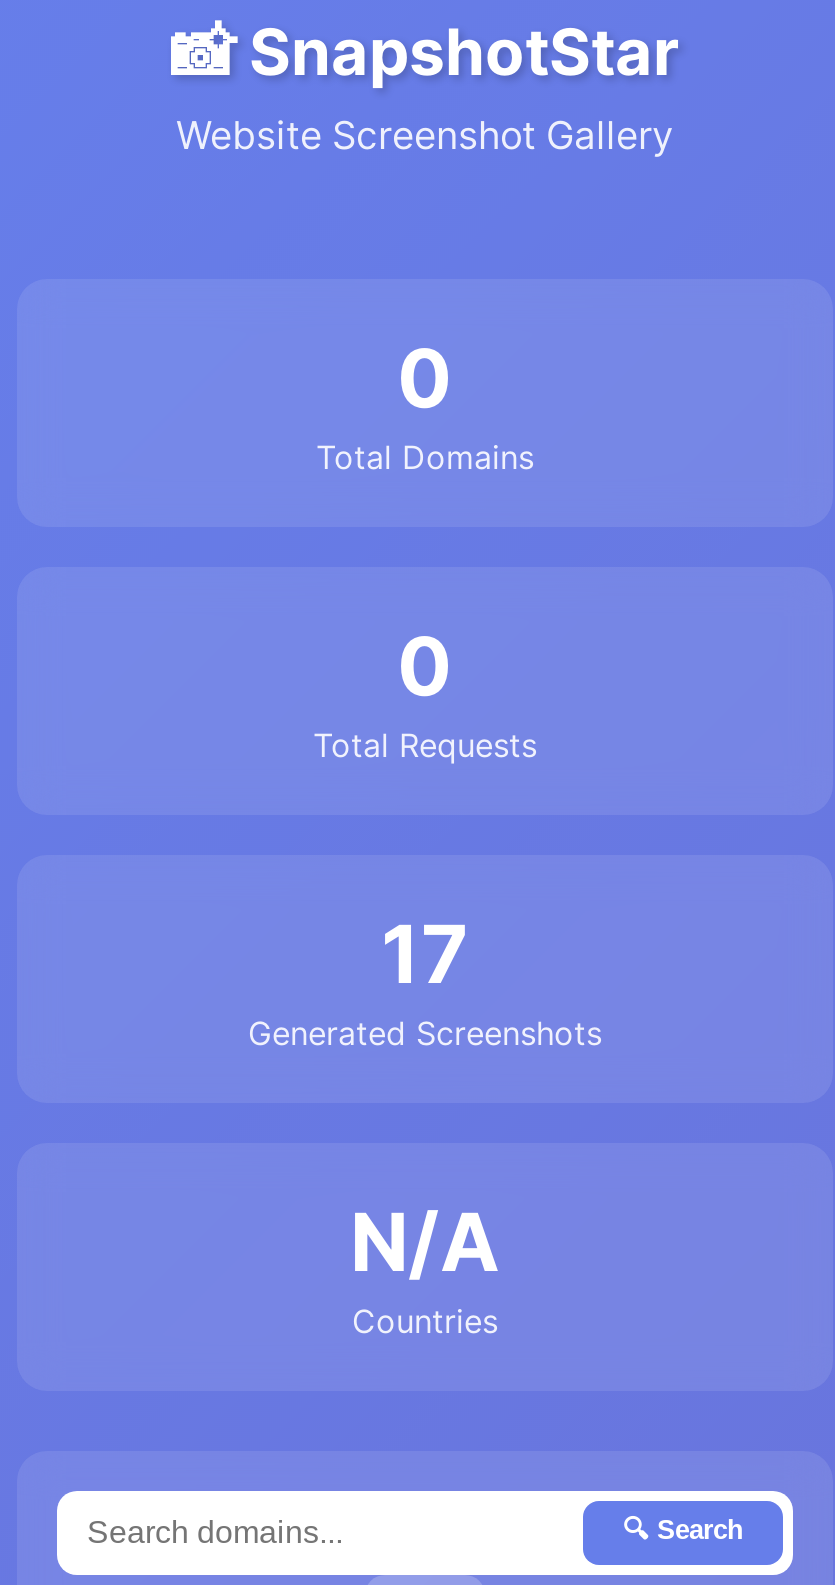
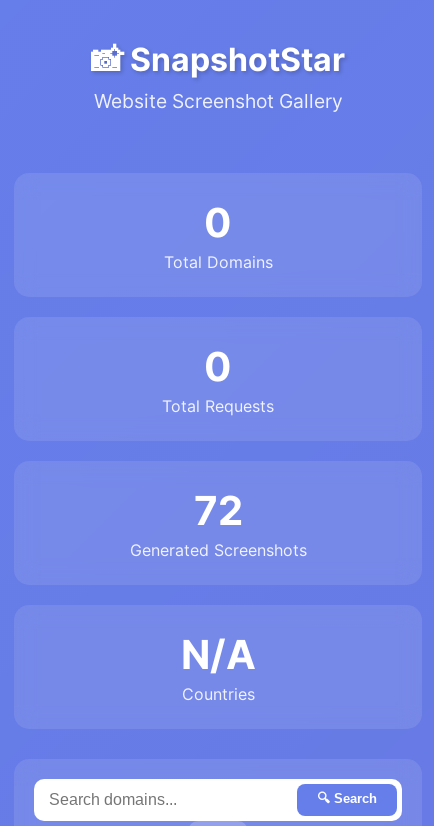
- 17
+ 72
